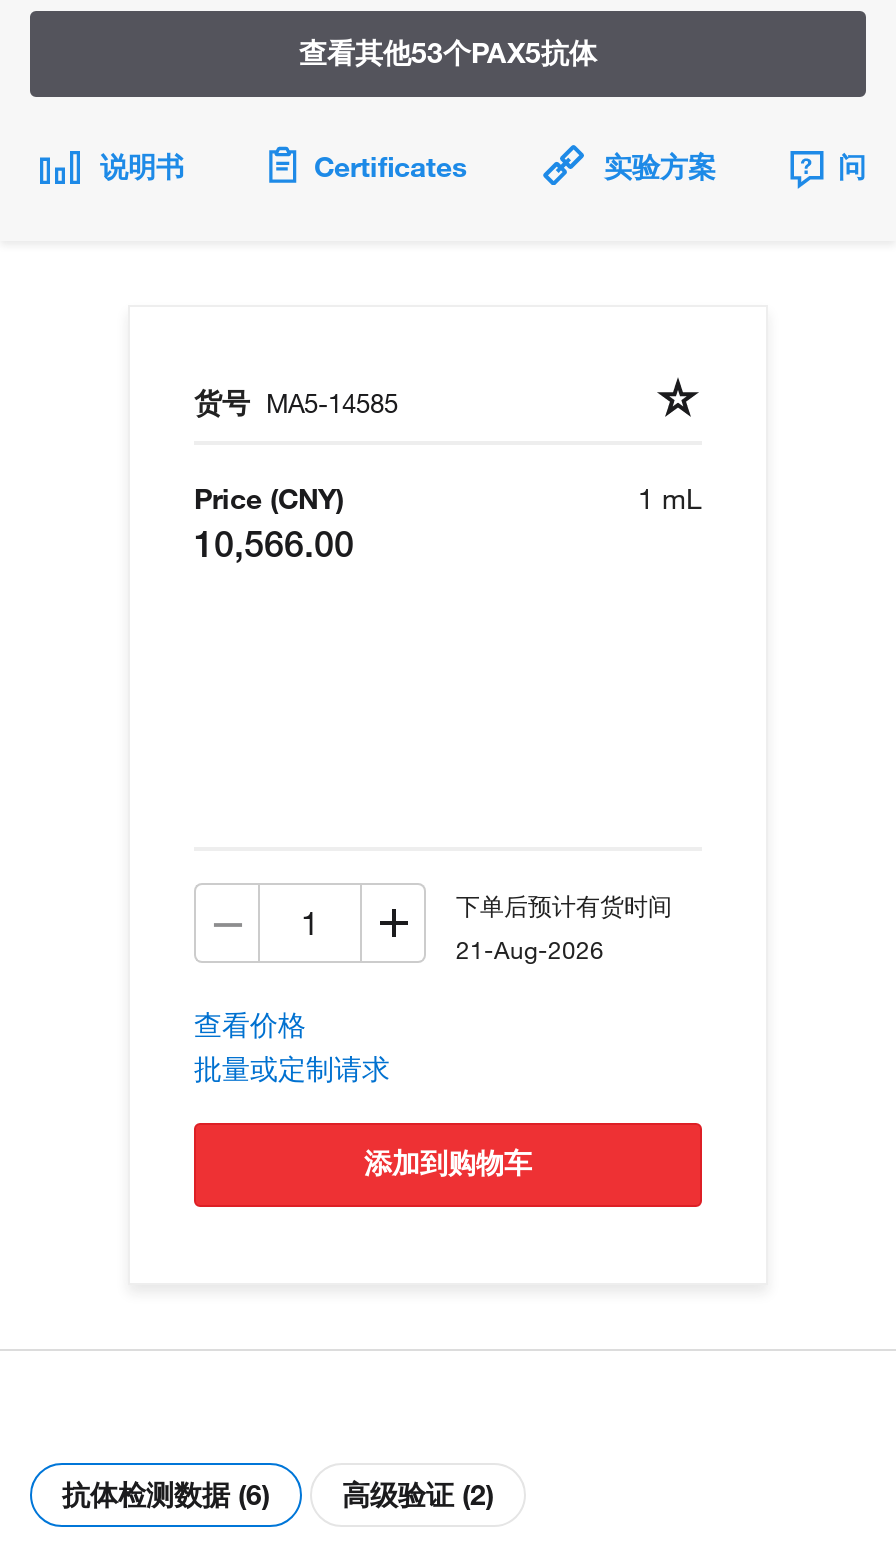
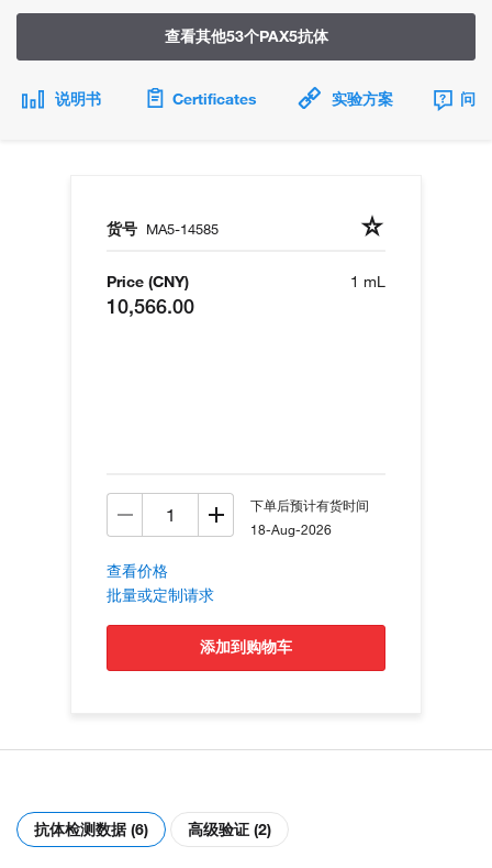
- 21-Aug-2026
+ 18-Aug-2026
